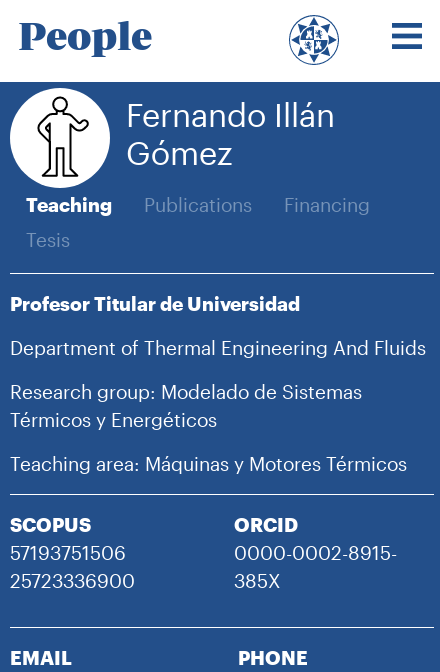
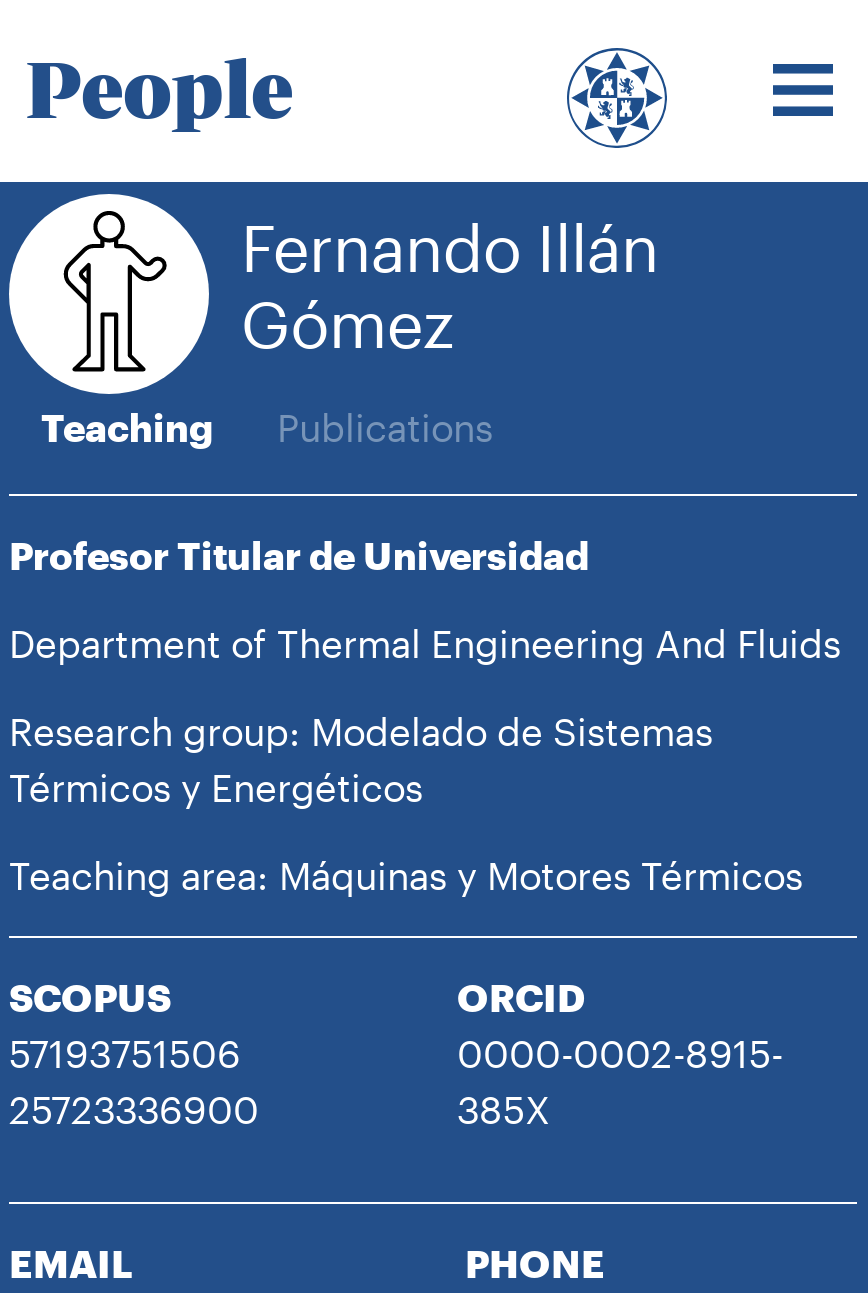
- Financing
- Tesis
